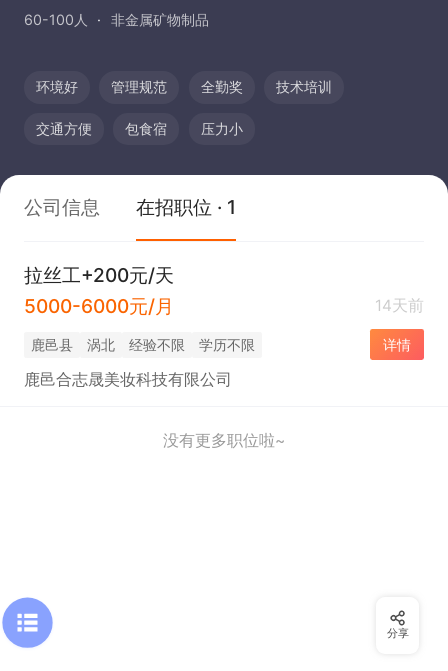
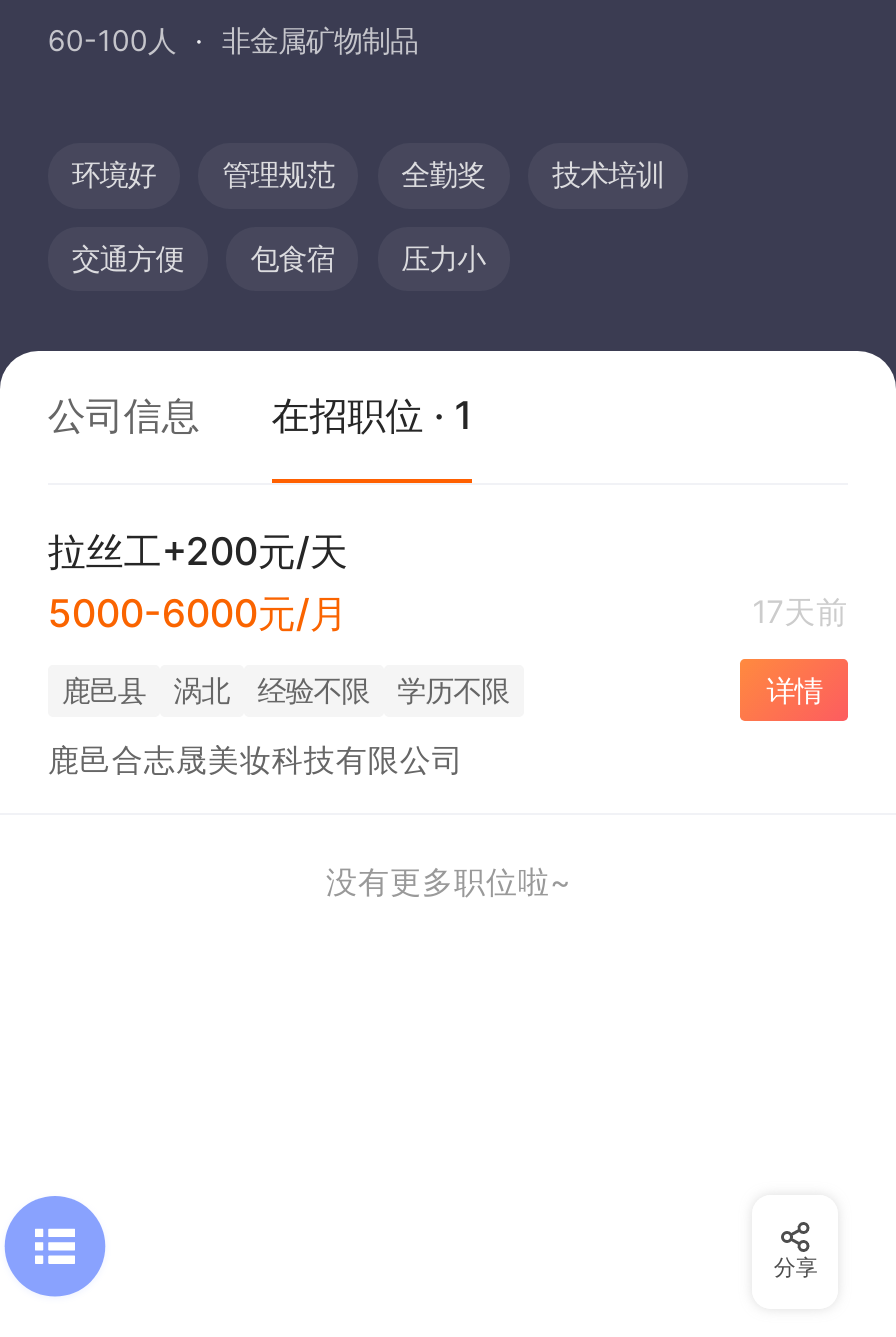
- 14天前
+ 17天前
